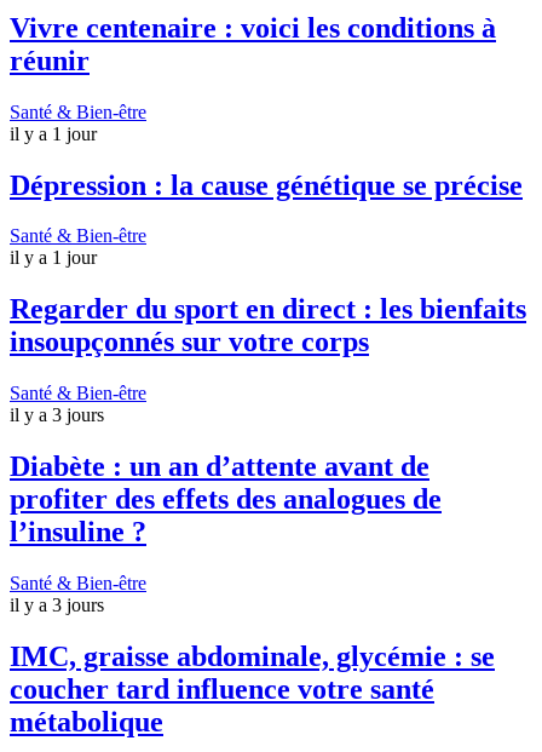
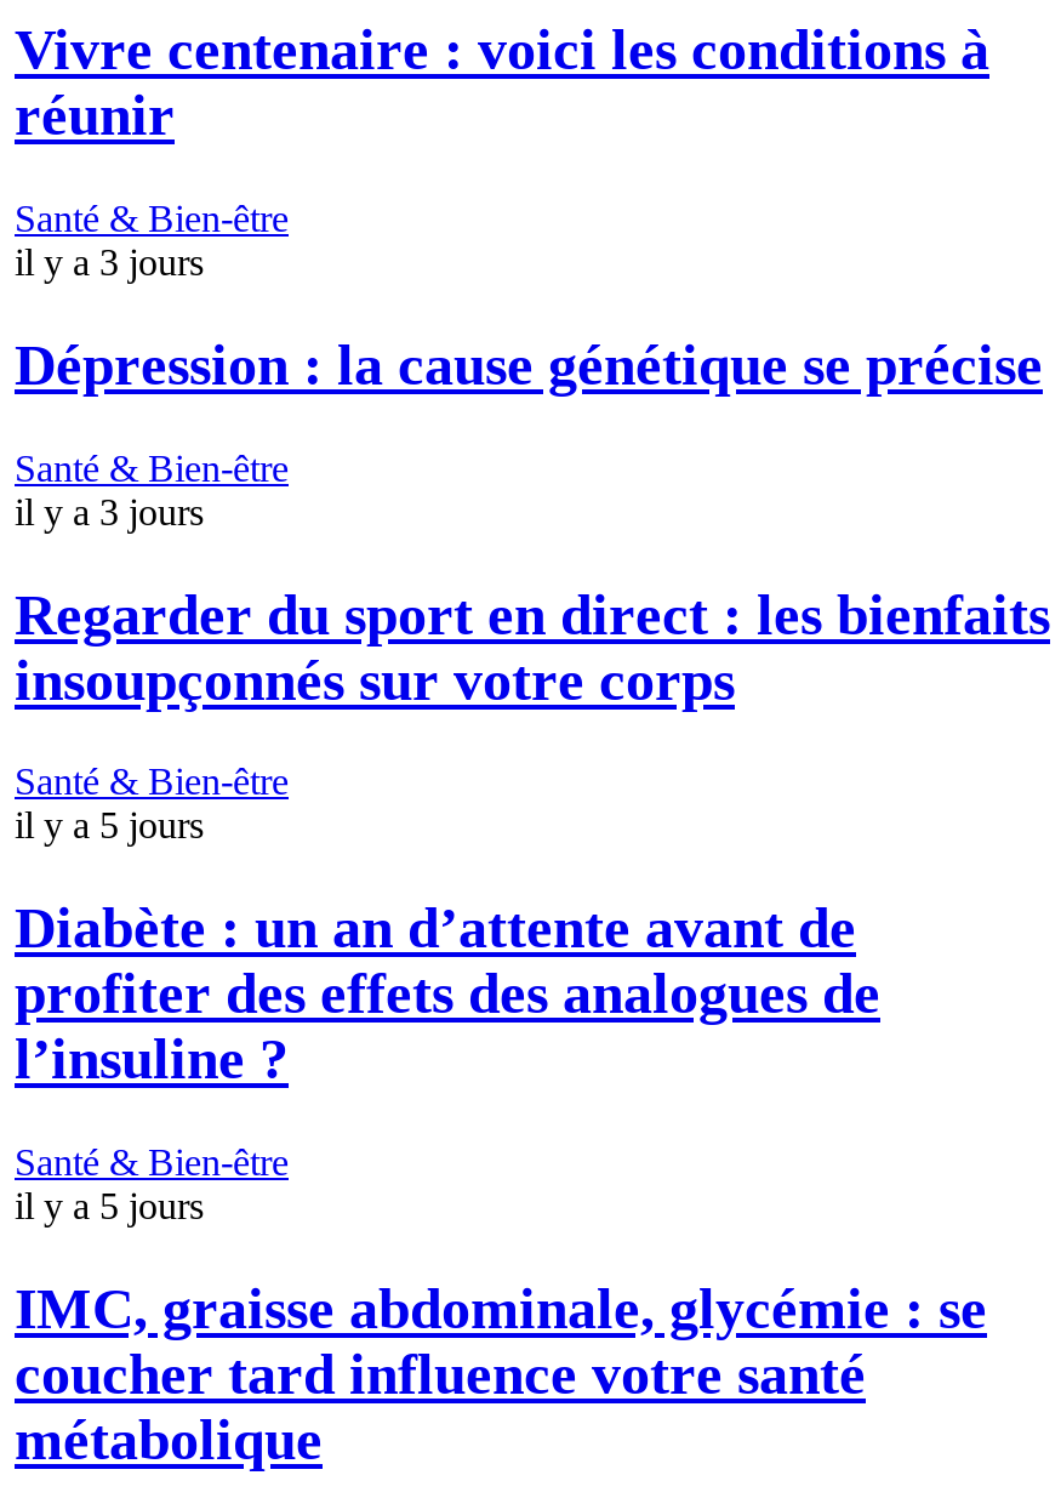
- il y a 1 jour
+ il y a 3 jours

- il y a 1 jour
+ il y a 3 jours

- il y a 3 jours
+ il y a 5 jours

- il y a 3 jours
+ il y a 5 jours
